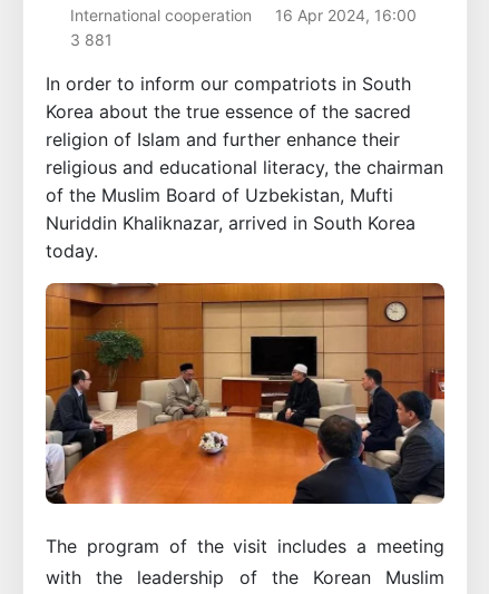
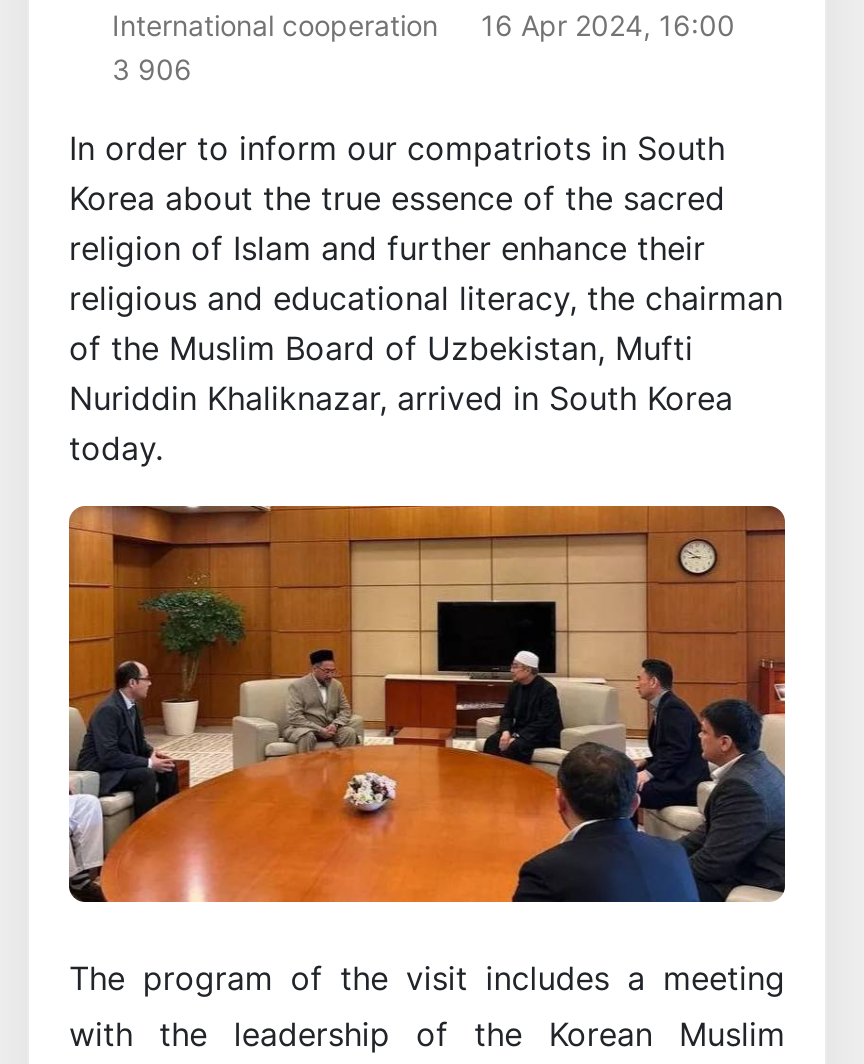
- 3 881
+ 3 906
